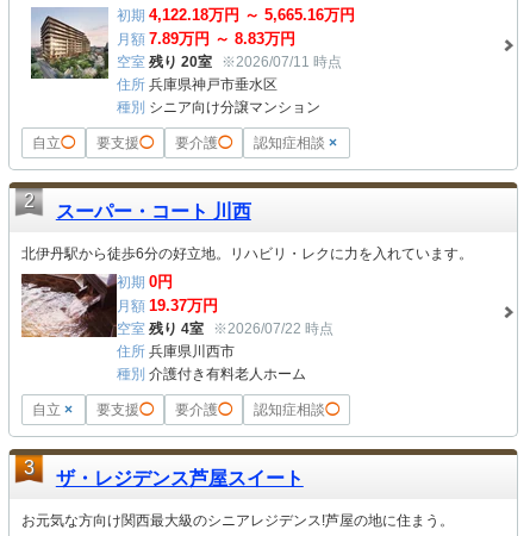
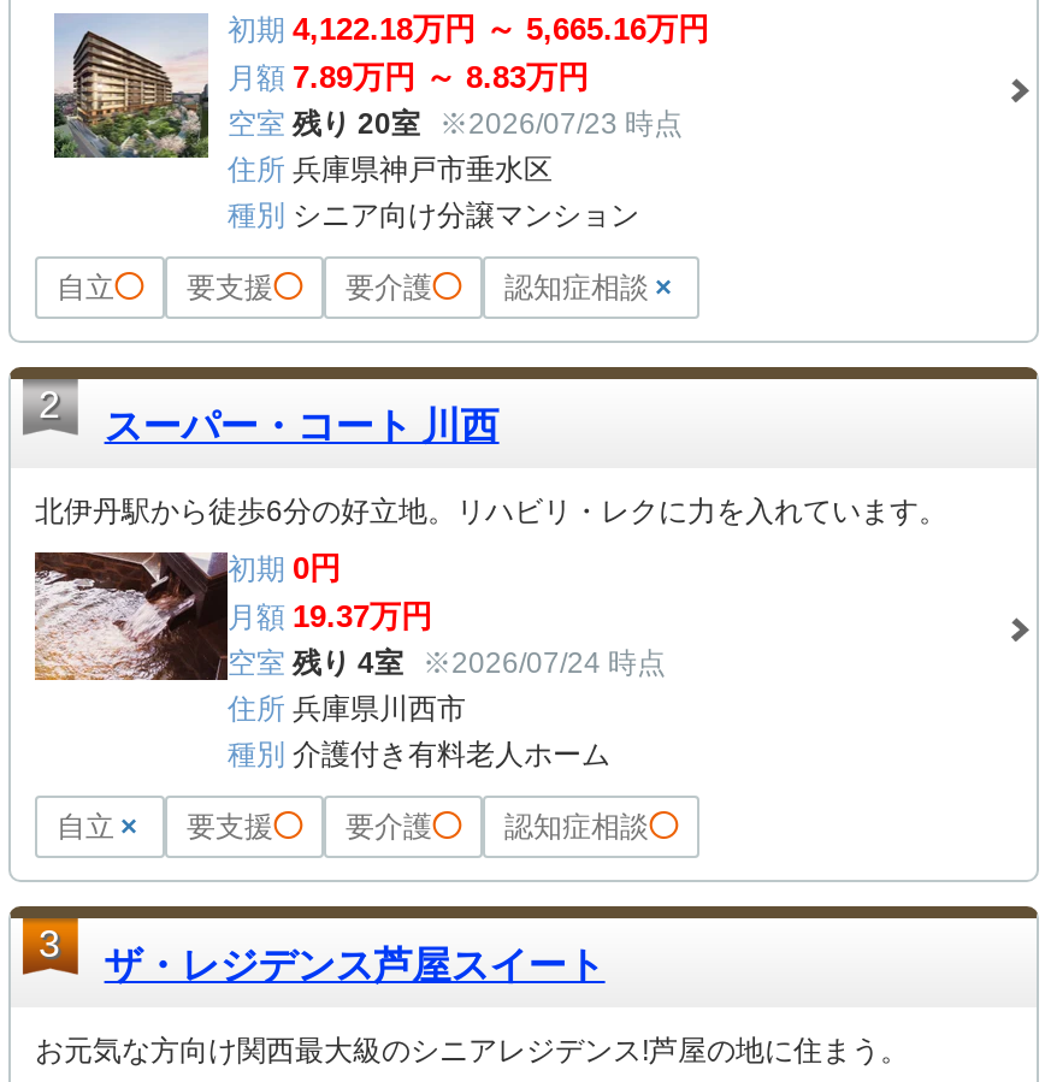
- 空室 残り 20室 ※2026/07/11 時点
+ 空室 残り 20室 ※2026/07/23 時点

- 空室 残り 4室 ※2026/07/22 時点
+ 空室 残り 4室 ※2026/07/24 時点
